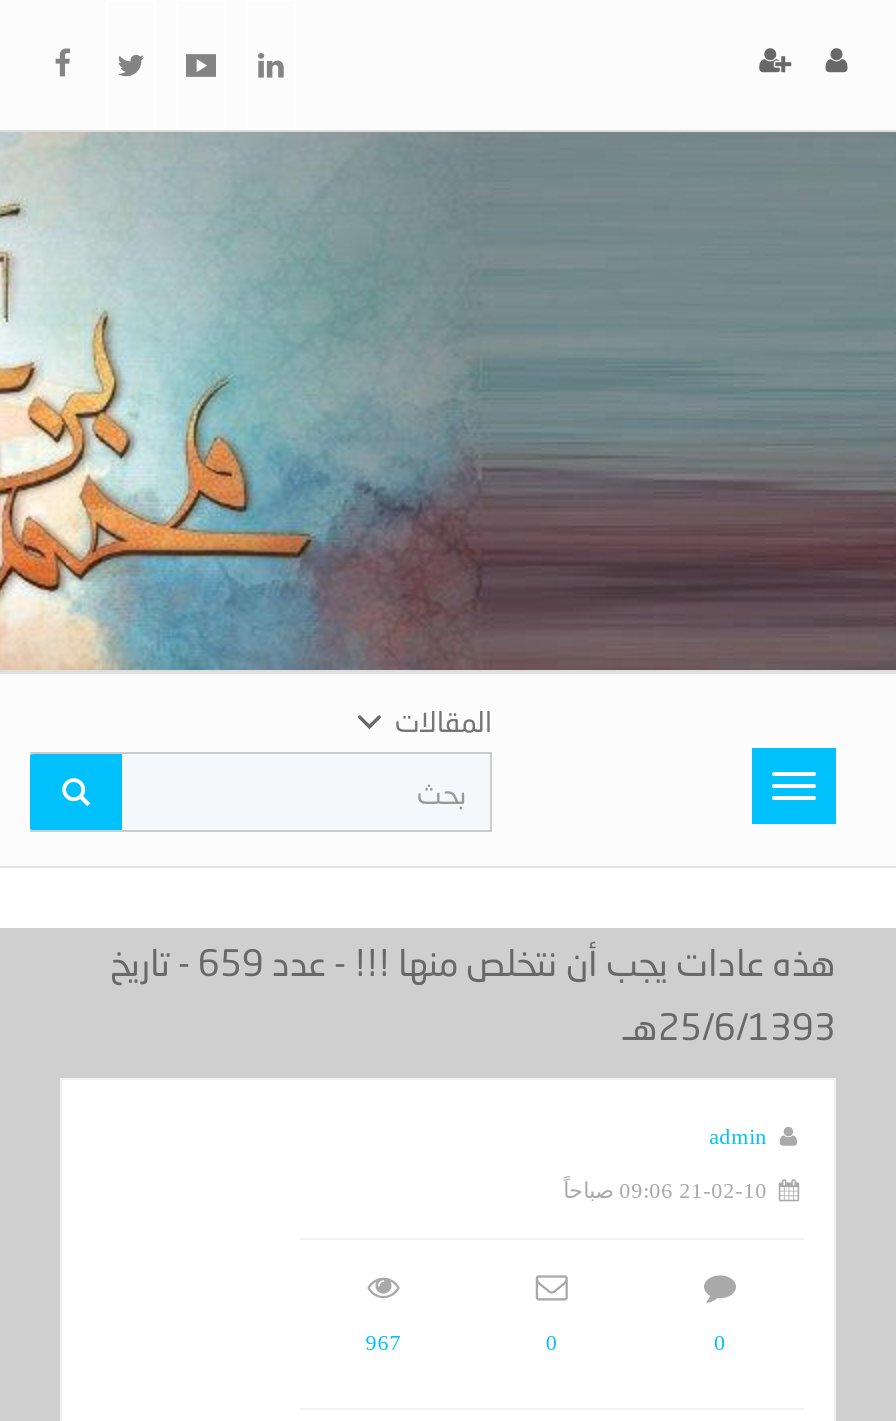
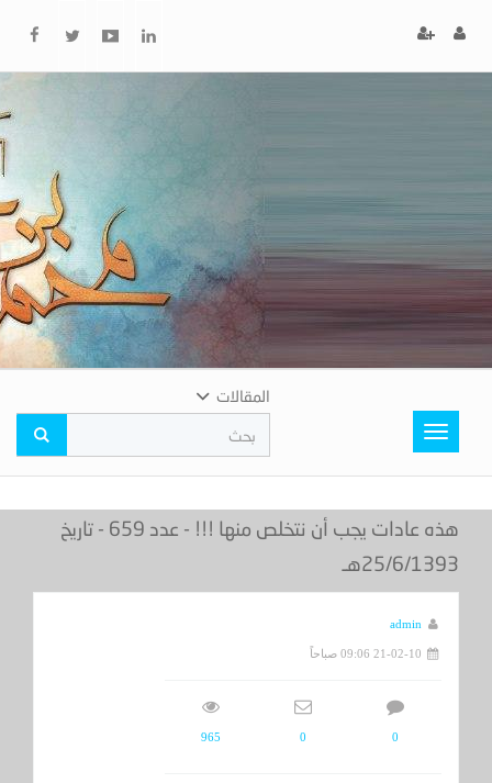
- 967
+ 965
